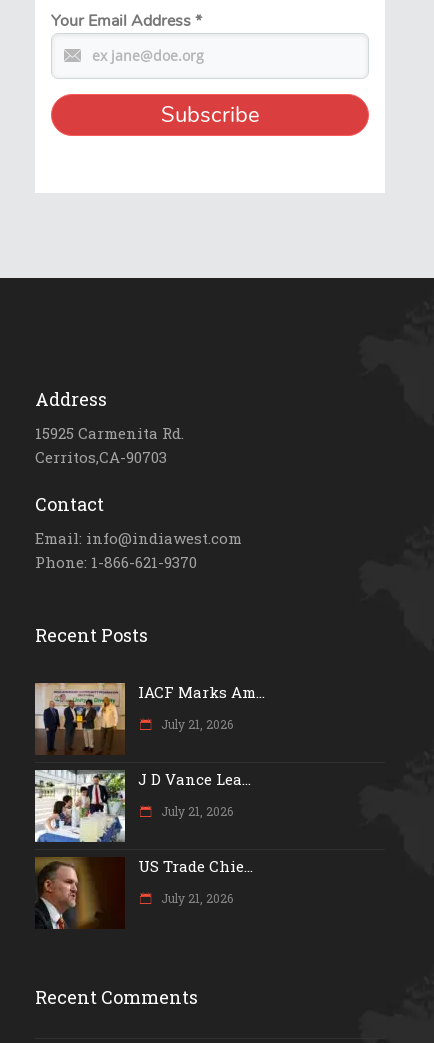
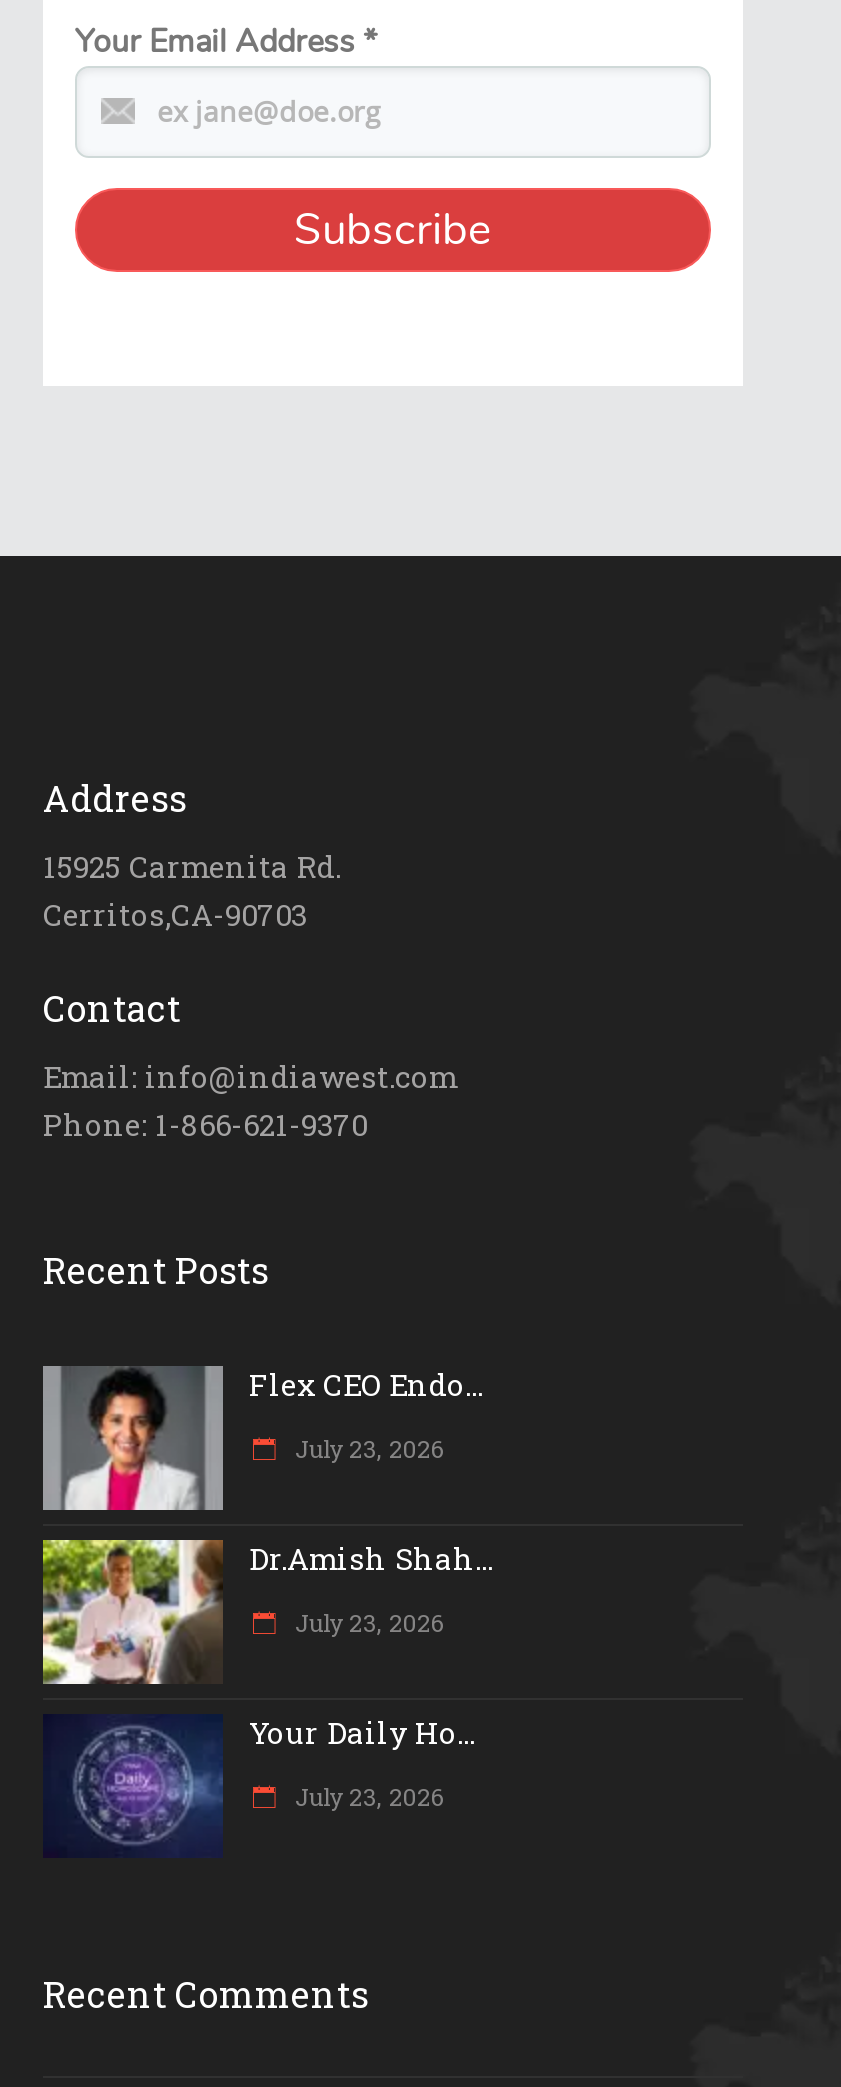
- [image]
- IACF Marks Am...
+ [image]
+ Flex CEO Endo...

- July 21, 2026
+ July 23, 2026

- [image]
- J D Vance Lea...
+ [image]
+ Dr.Amish Shah...

- July 21, 2026
+ July 23, 2026

- [image]
- US Trade Chie...
+ [image]
+ Your Daily Ho...

- July 21, 2026
+ July 23, 2026
